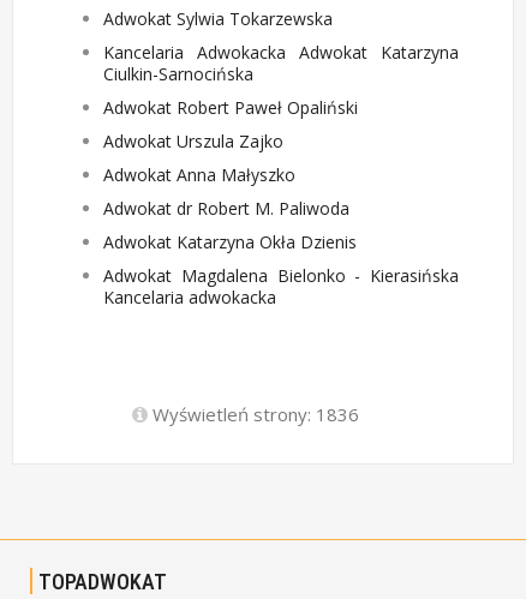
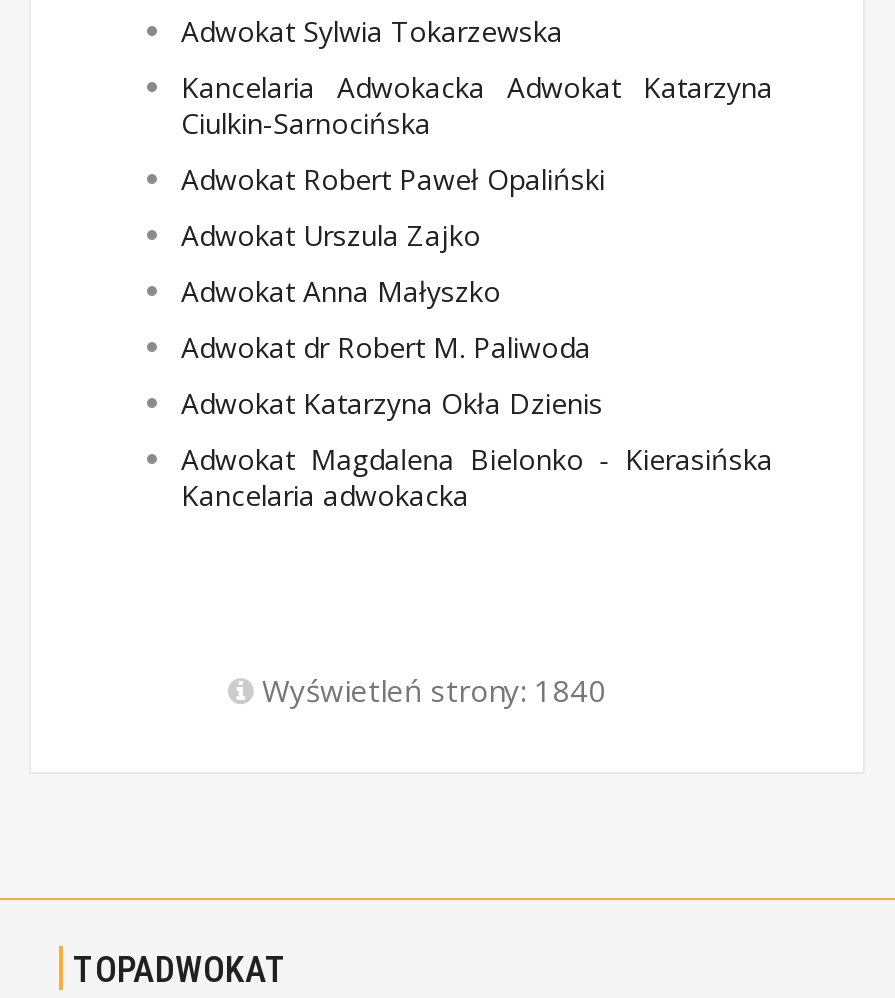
- Wyświetleń strony: 1836
+ Wyświetleń strony: 1840
